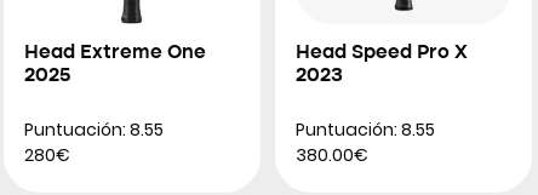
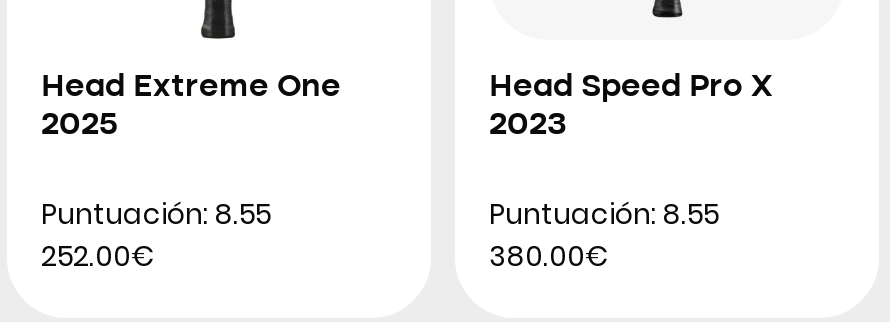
- 280€
+ 252.00€
